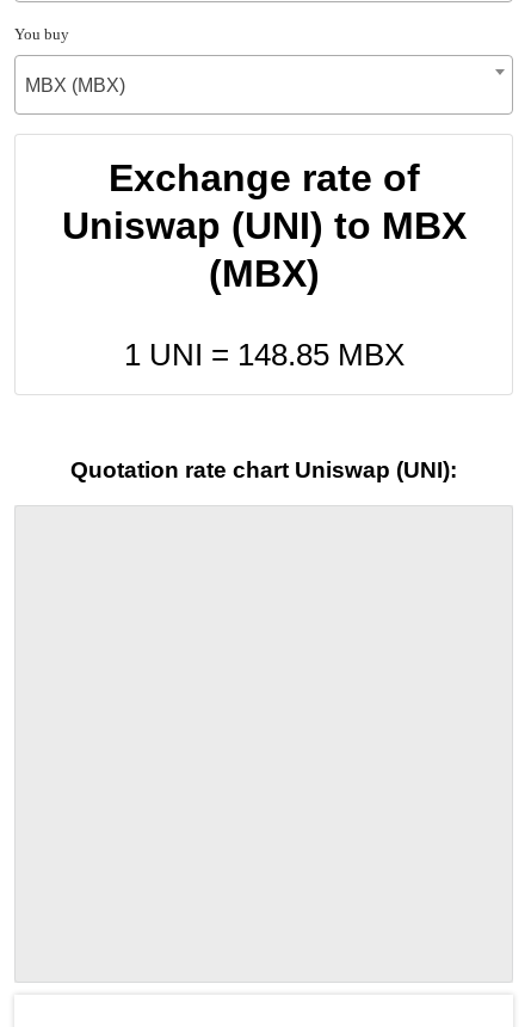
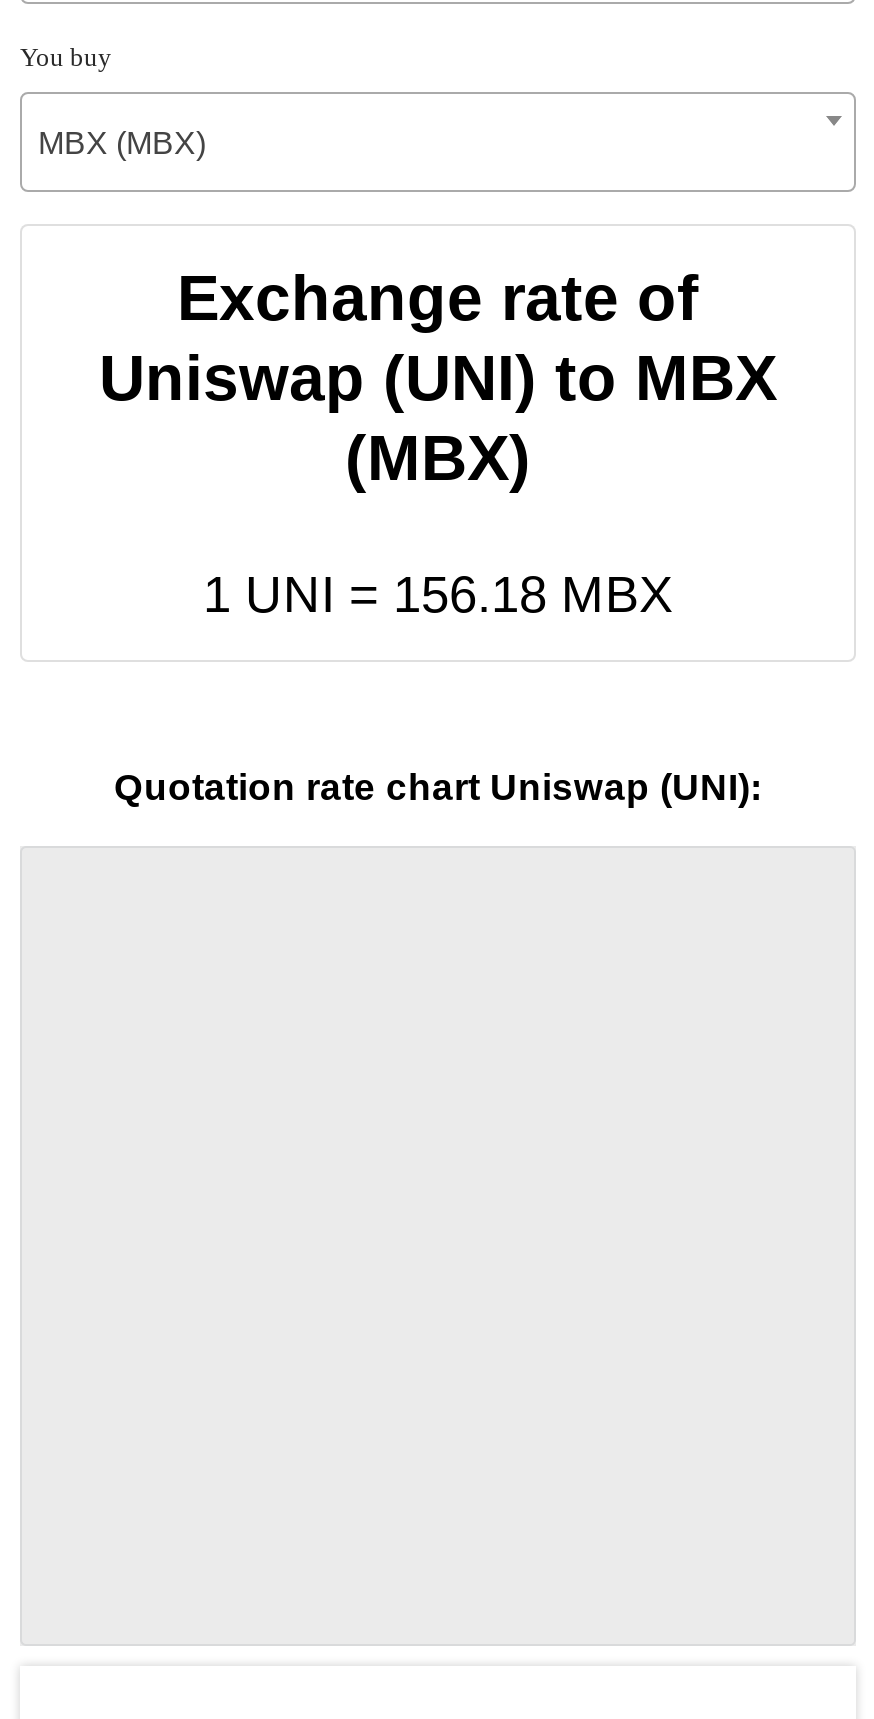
- 1 UNI = 148.85 MBX
+ 1 UNI = 156.18 MBX
